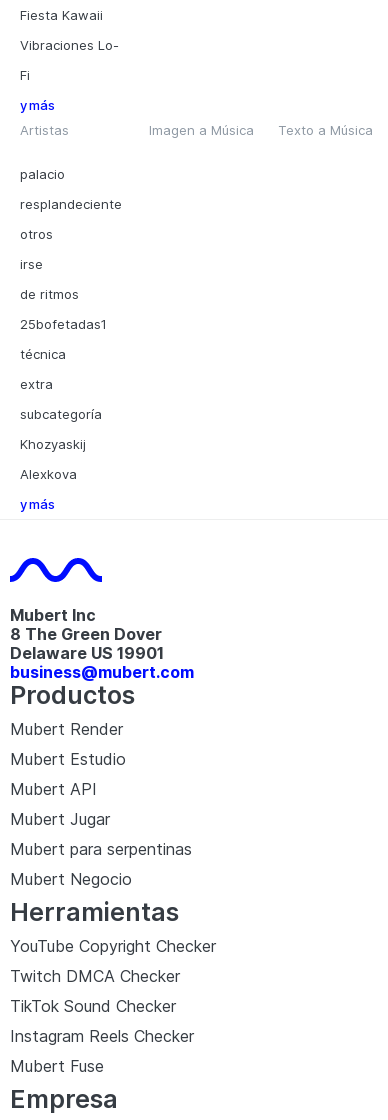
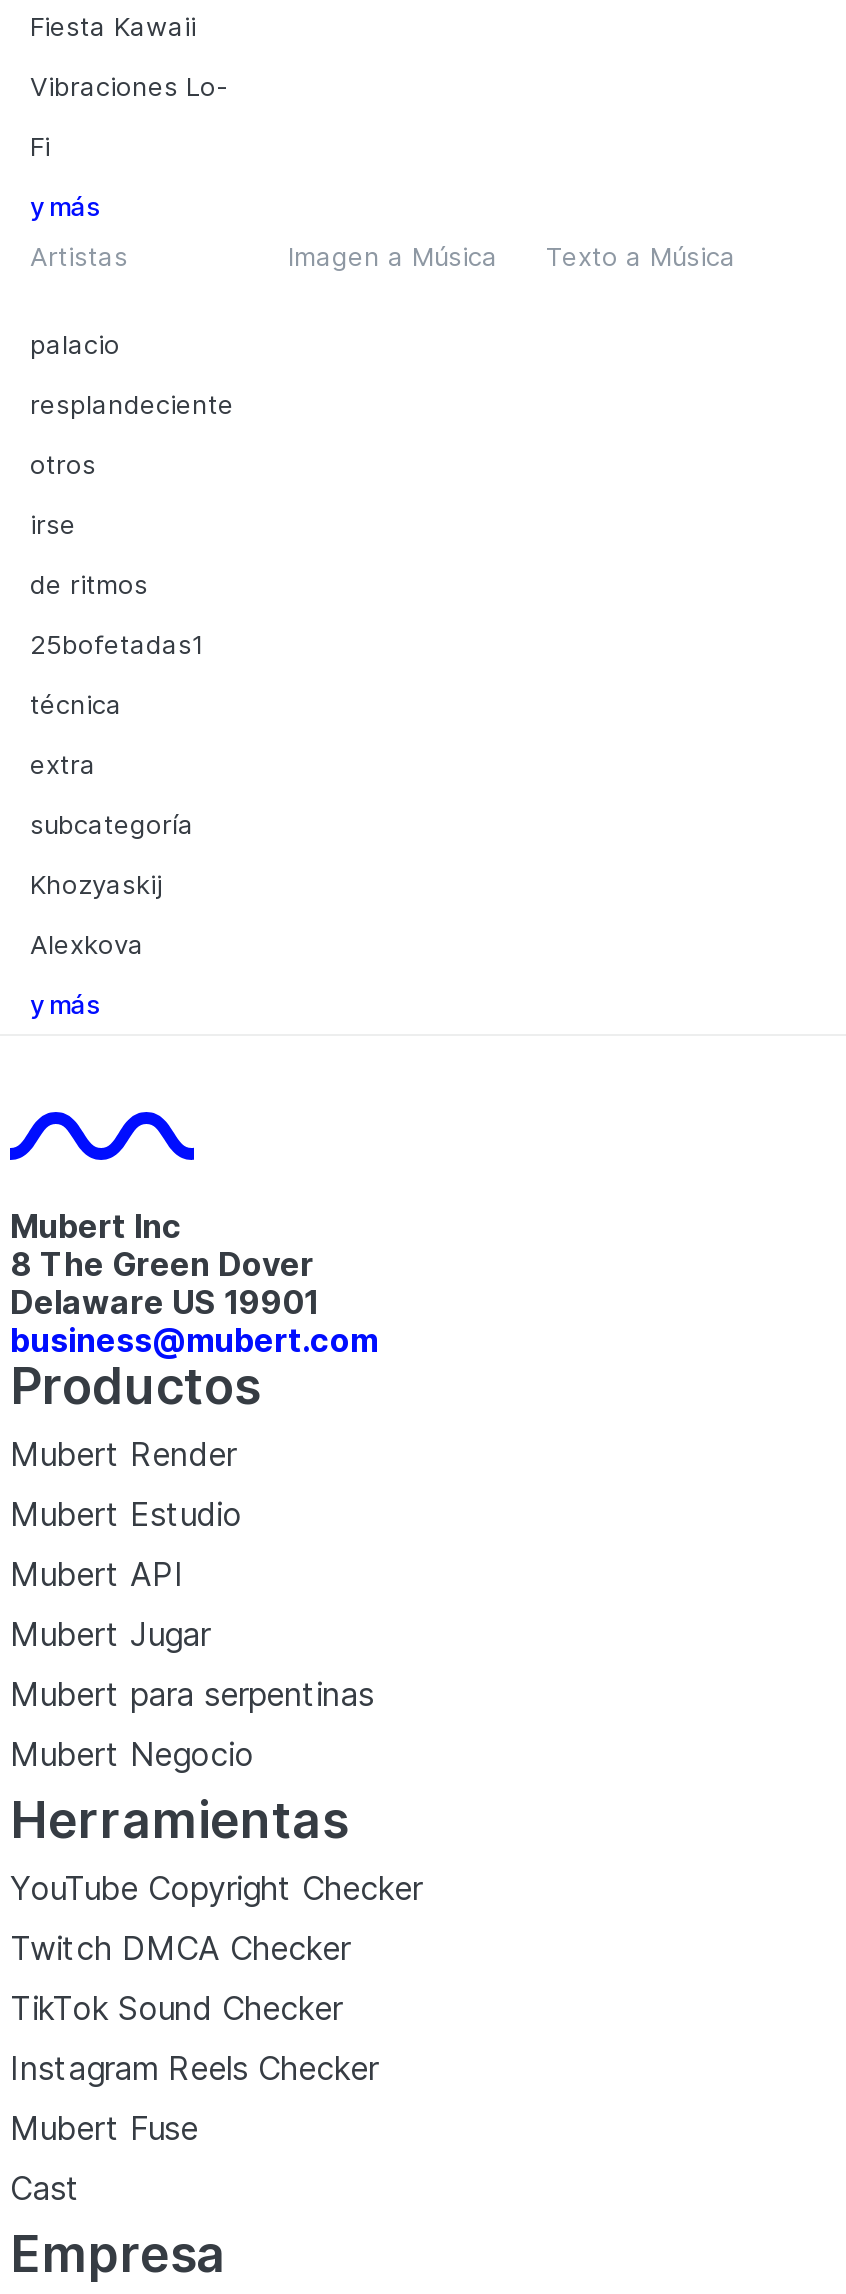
+ Cast
